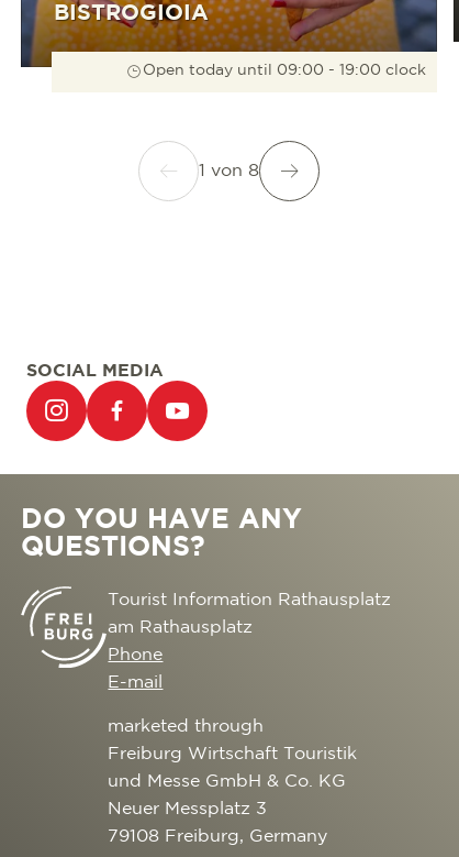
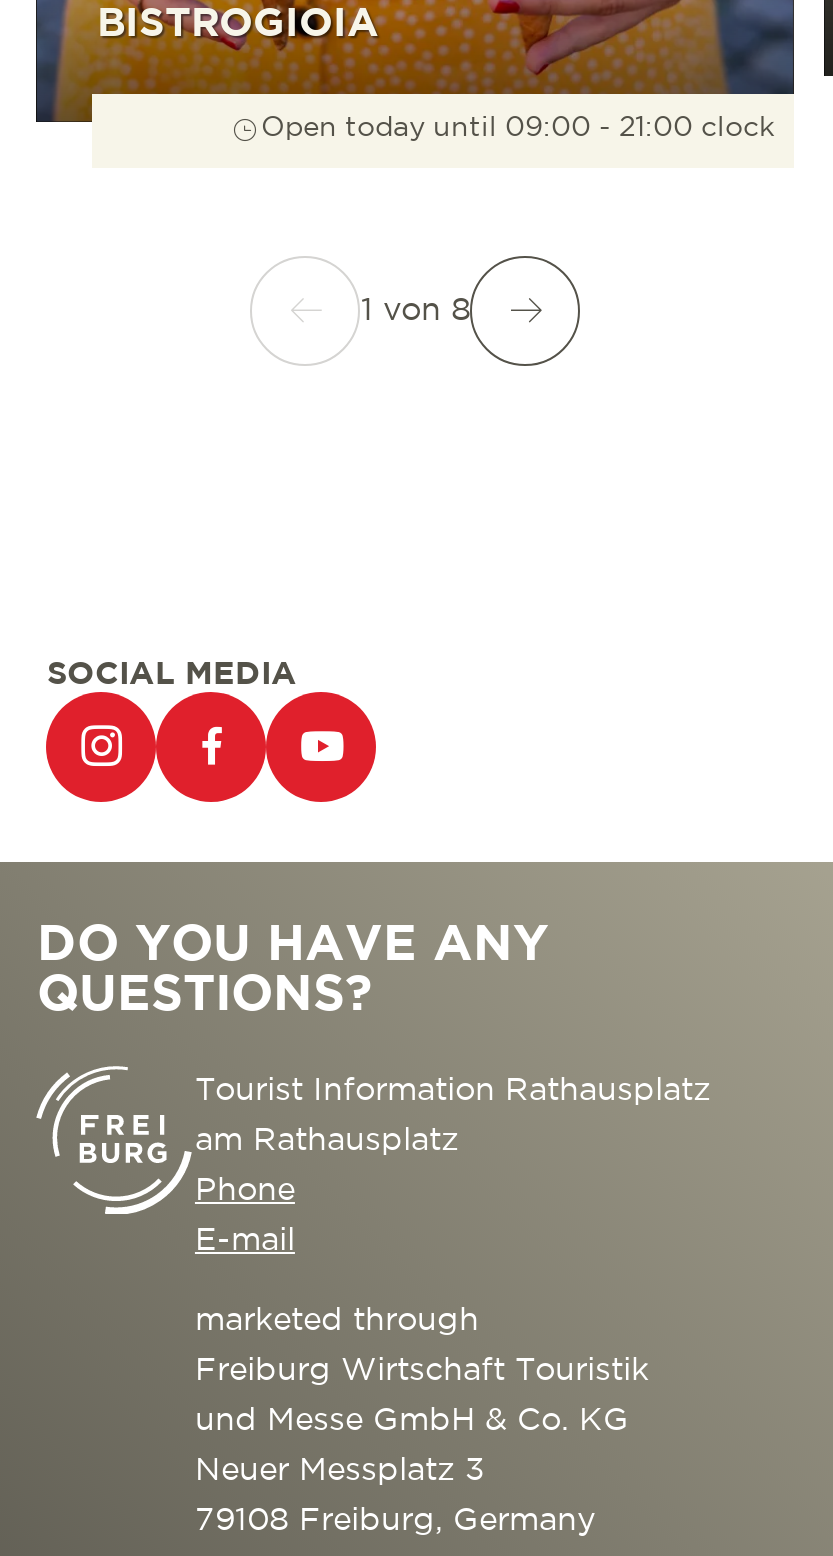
- Open today until 09:00 - 19:00 clock
+ Open today until 09:00 - 21:00 clock
